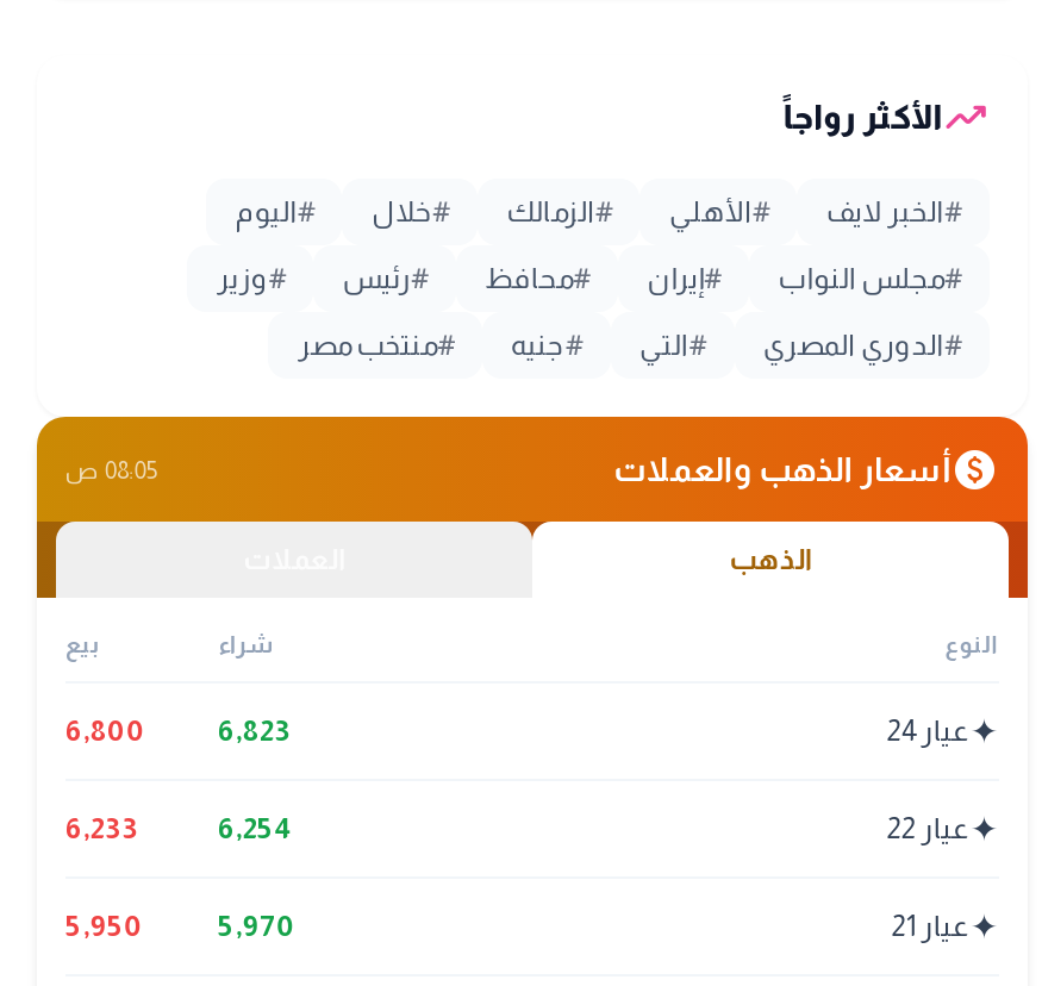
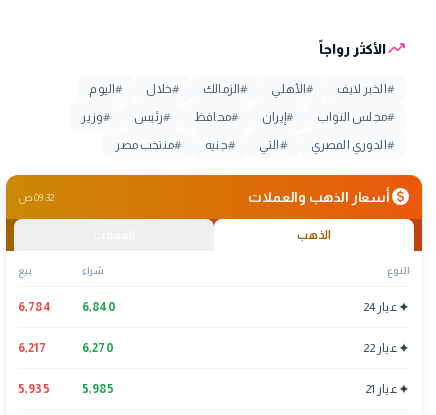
- 08:05 ص
+ 09:32 ص

- 6,800
+ 6,784

- 6,823
+ 6,840

- 6,233
+ 6,217

- 6,254
+ 6,270

- 5,950
+ 5,935

- 5,970
+ 5,985
